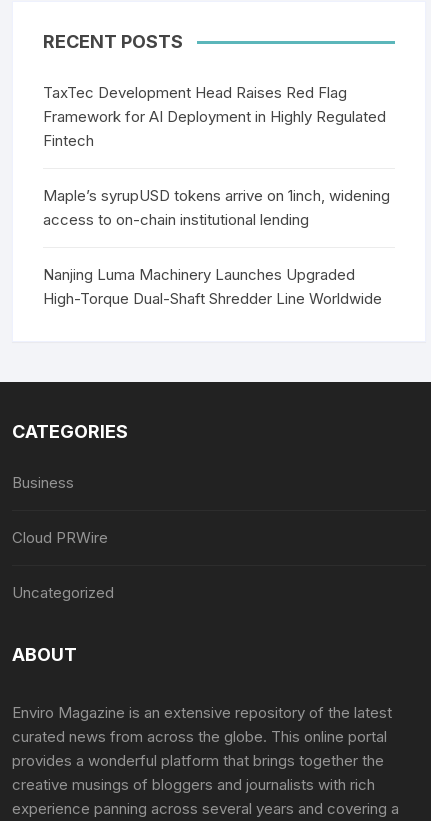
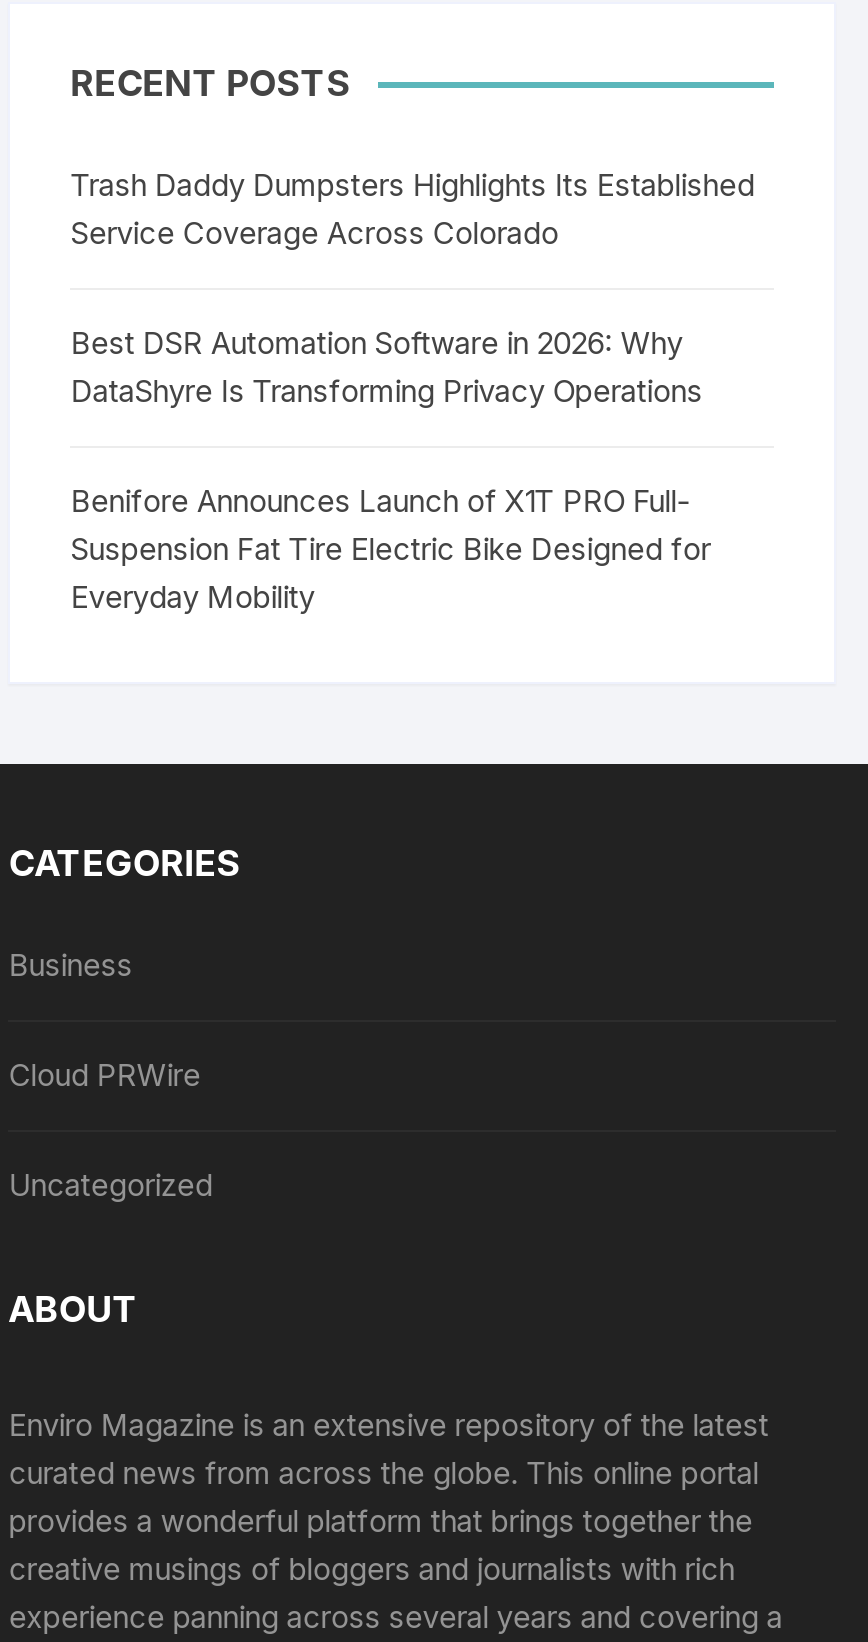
- TaxTec Development Head Raises Red Flag
- Framework for AI Deployment in Highly Regulated
- Fintech
+ Trash Daddy Dumpsters Highlights Its Established
+ Service Coverage Across Colorado

- Maple’s syrupUSD tokens arrive on 1inch, widening
- access to on-chain institutional lending
+ Best DSR Automation Software in 2026: Why
+ DataShyre Is Transforming Privacy Operations

- Nanjing Luma Machinery Launches Upgraded
- High-Torque Dual-Shaft Shredder Line Worldwide
+ Benifore Announces Launch of X1T PRO Full-
+ Suspension Fat Tire Electric Bike Designed for
+ Everyday Mobility
